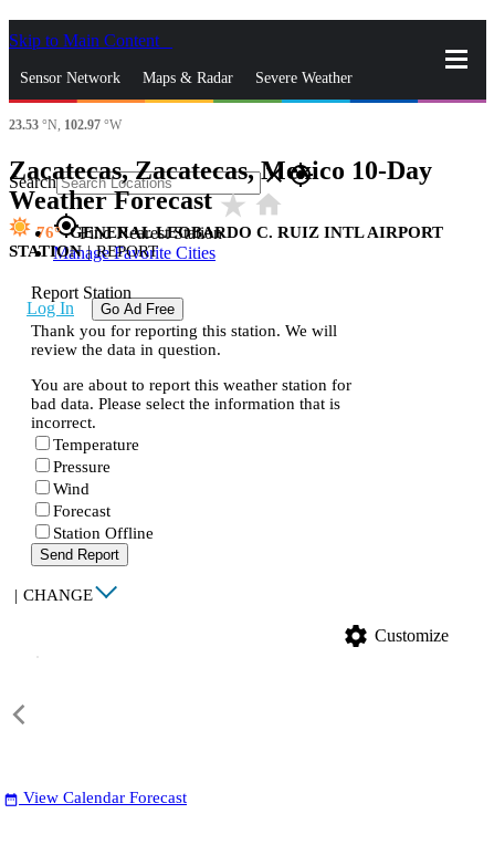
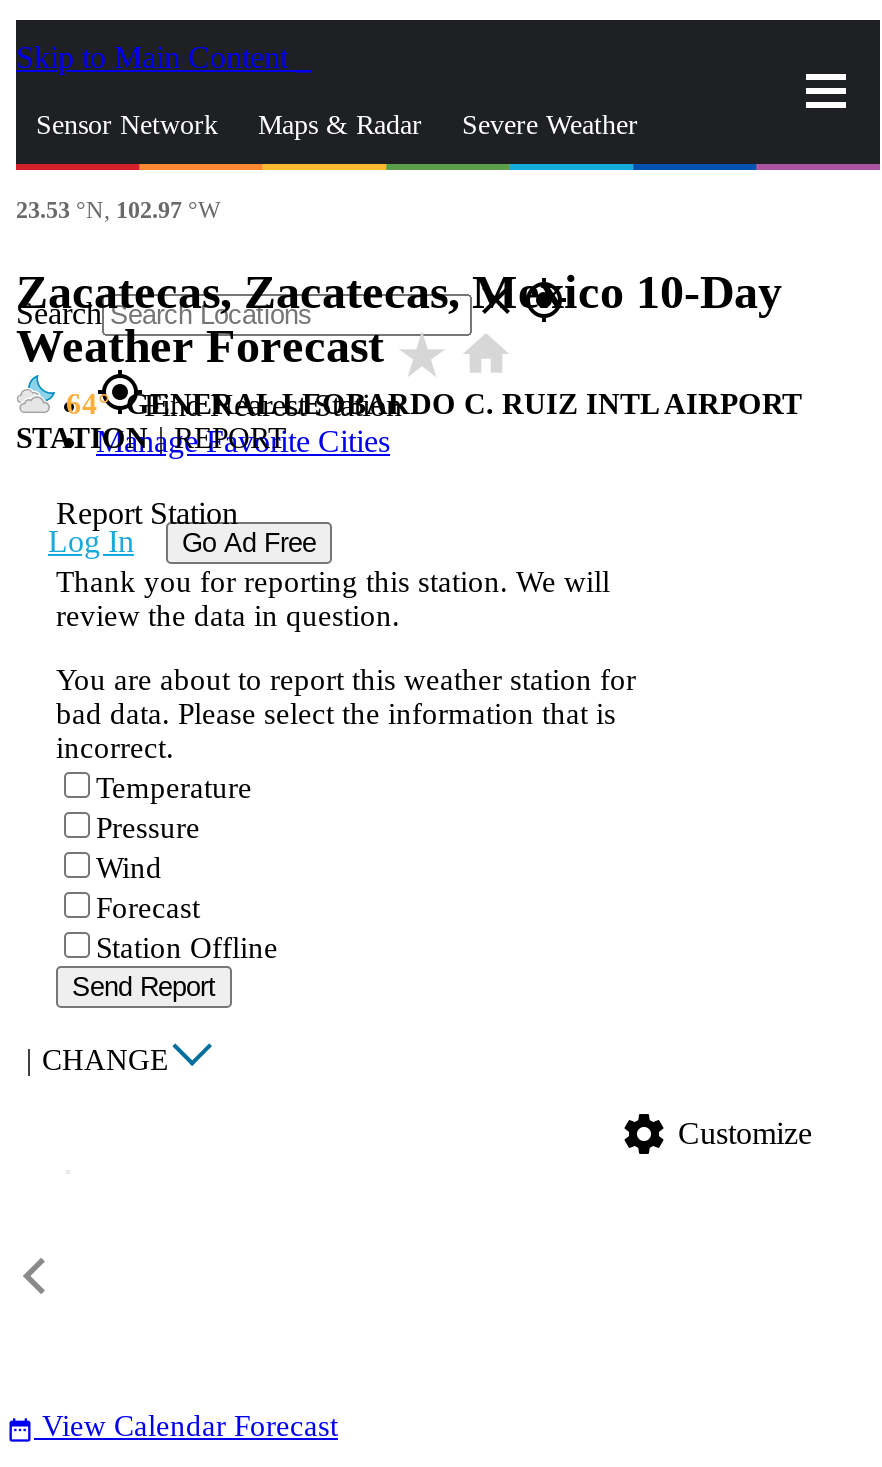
- 76
+ 64
